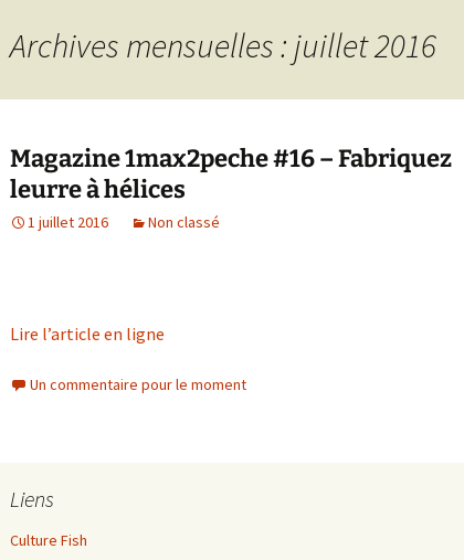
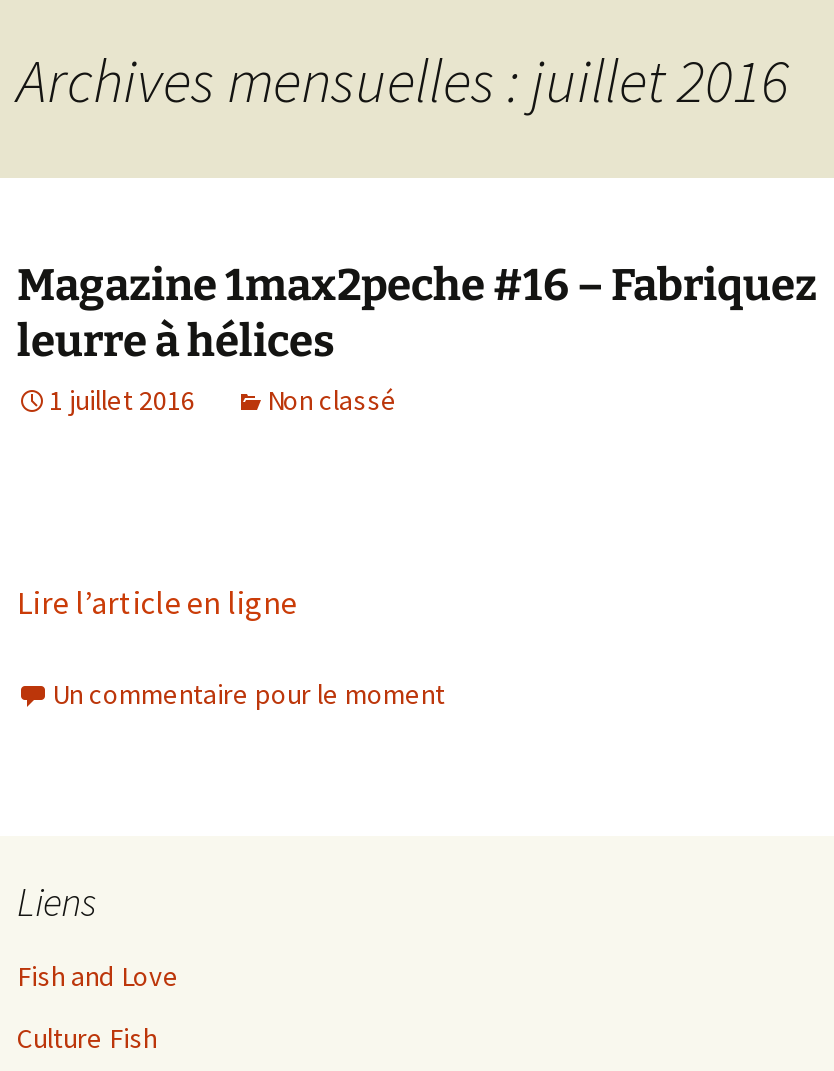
+ Fish and Love
